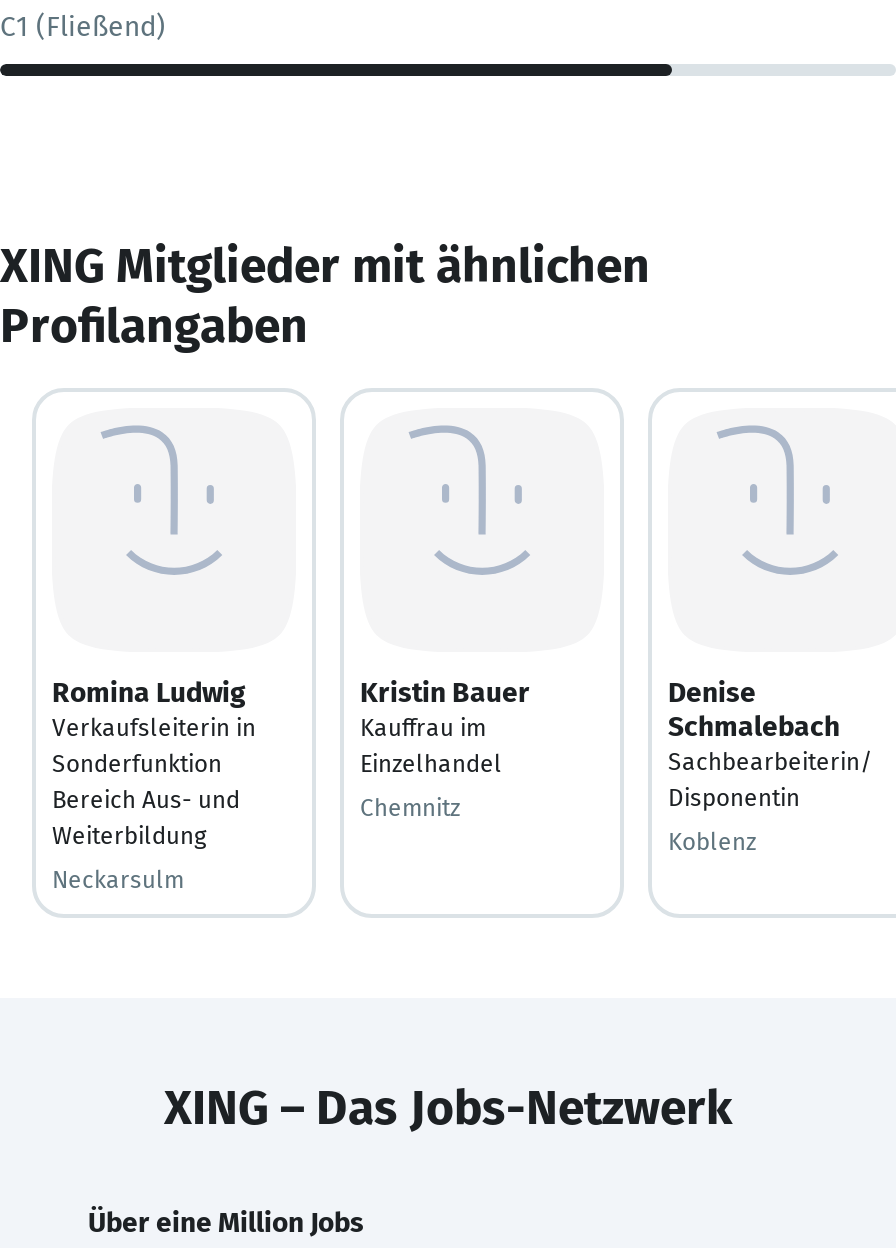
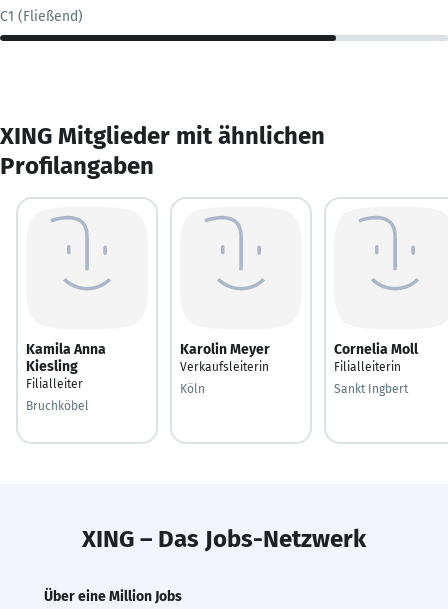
- Romina Ludwig
- Verkaufsleiterin in
- Sonderfunktion
- Bereich Aus- und
- Weiterbildung
+ Kamila Anna
+ Kiesling
+ Filialleiter

- Kristin Bauer
- Kauffrau im
- Einzelhandel
+ Karolin Meyer
+ Verkaufsleiterin

- Denise
- Schmalebach
- Sachbearbeiterin/
- Disponentin
+ Cornelia Moll
+ Filialleiterin

- Chemnitz
+ Köln

- Koblenz
+ Sankt Ingbert

- Neckarsulm
+ Bruchköbel
